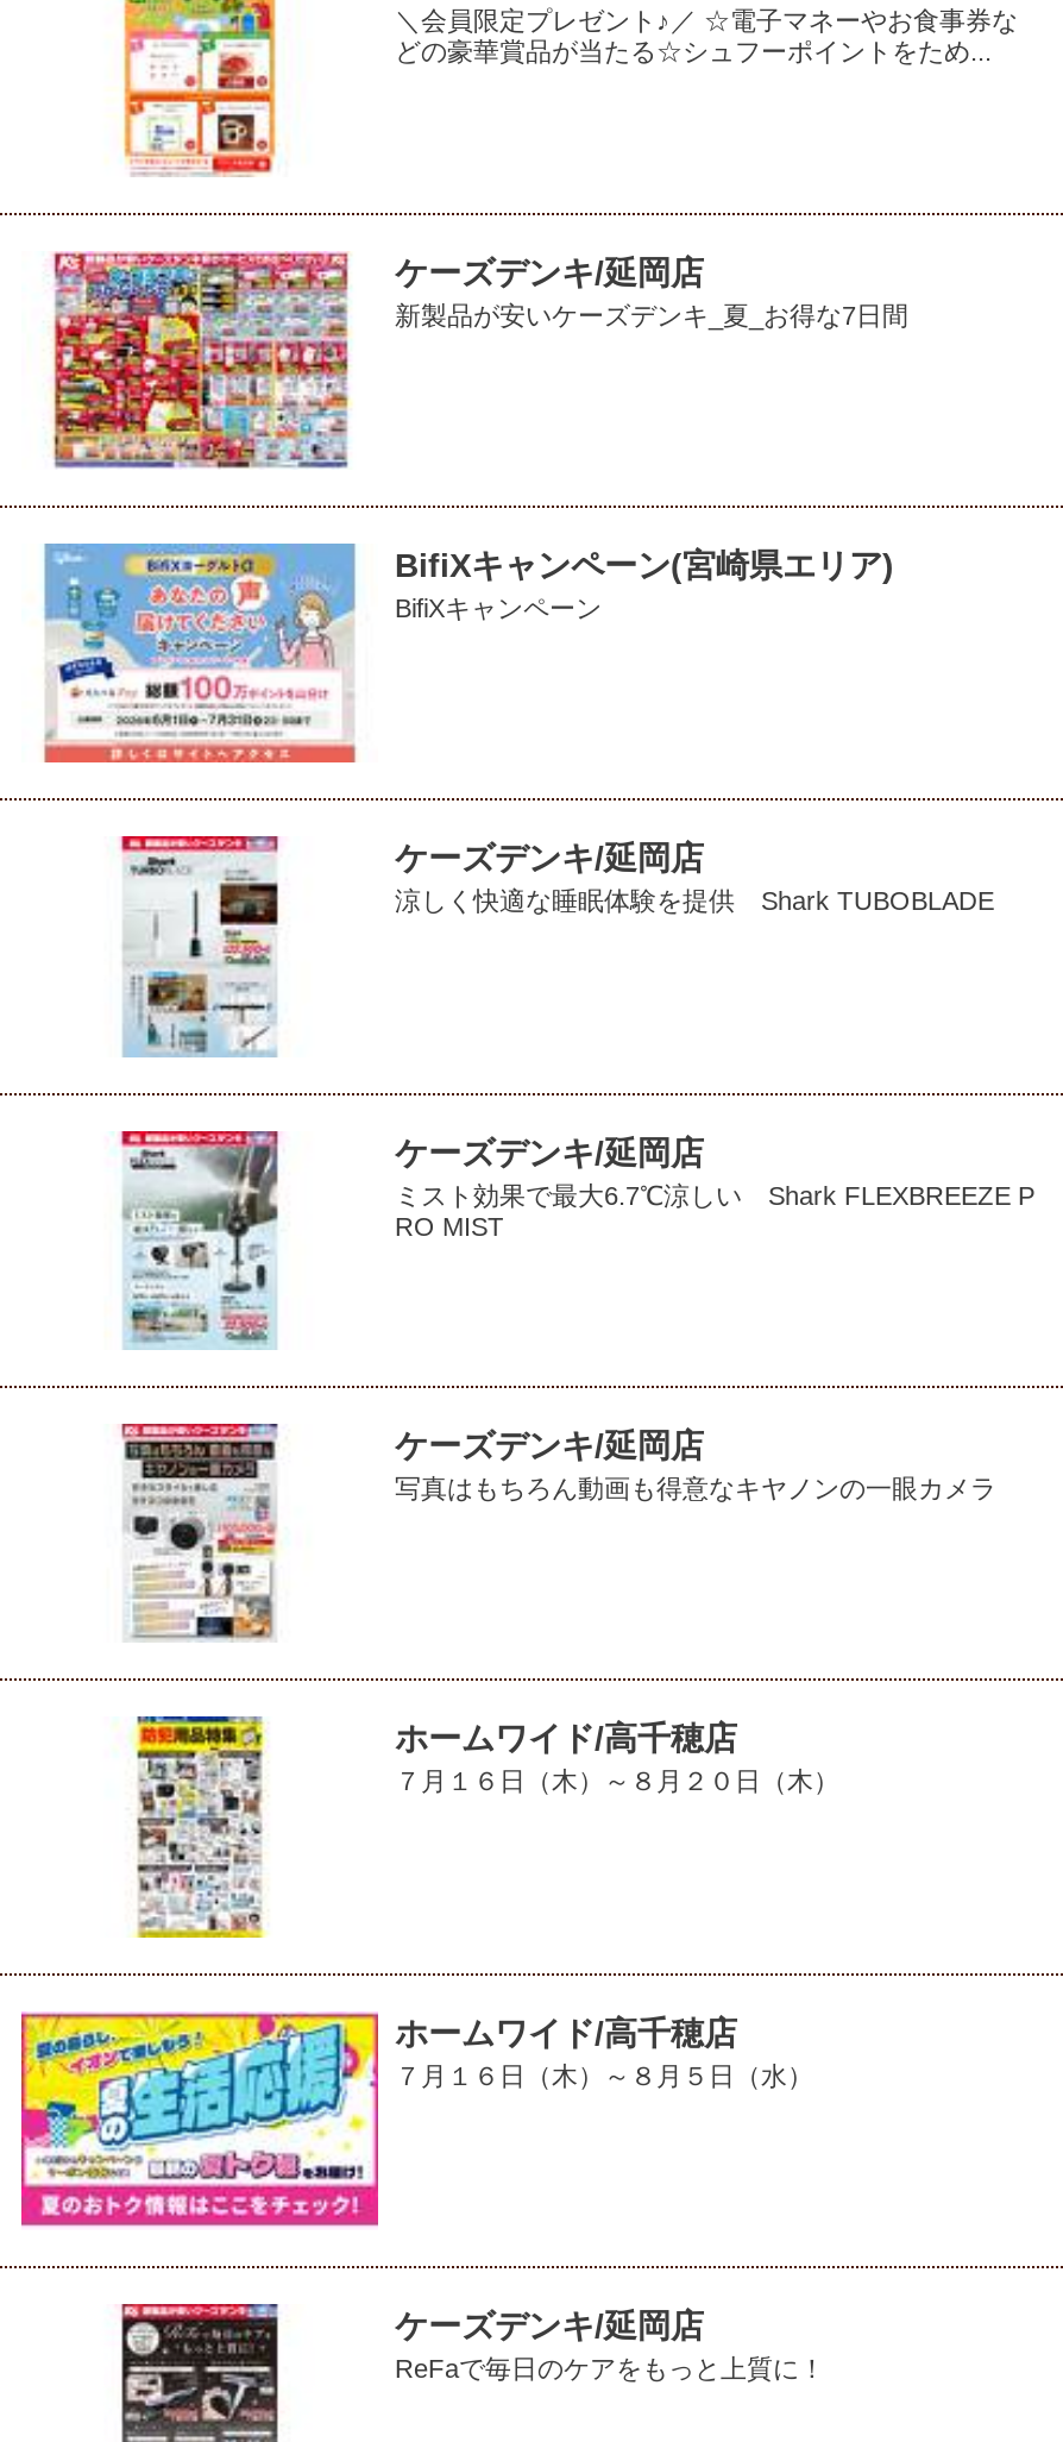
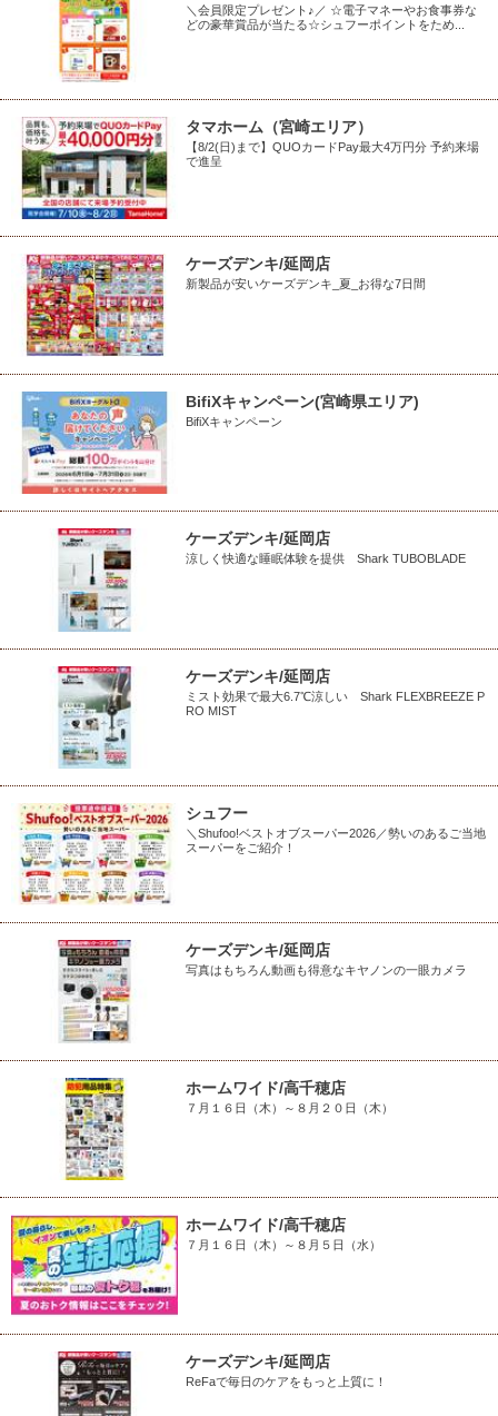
+ [image]
+ タマホーム（宮崎エリア）
+ 【8/2(日)まで】QUOカードPay最大4万円分 予約来場
+ で進呈

+ [image]
+ シュフー
+ ＼Shufoo!ベストオブスーパー2026／勢いのあるご当地
+ スーパーをご紹介！
